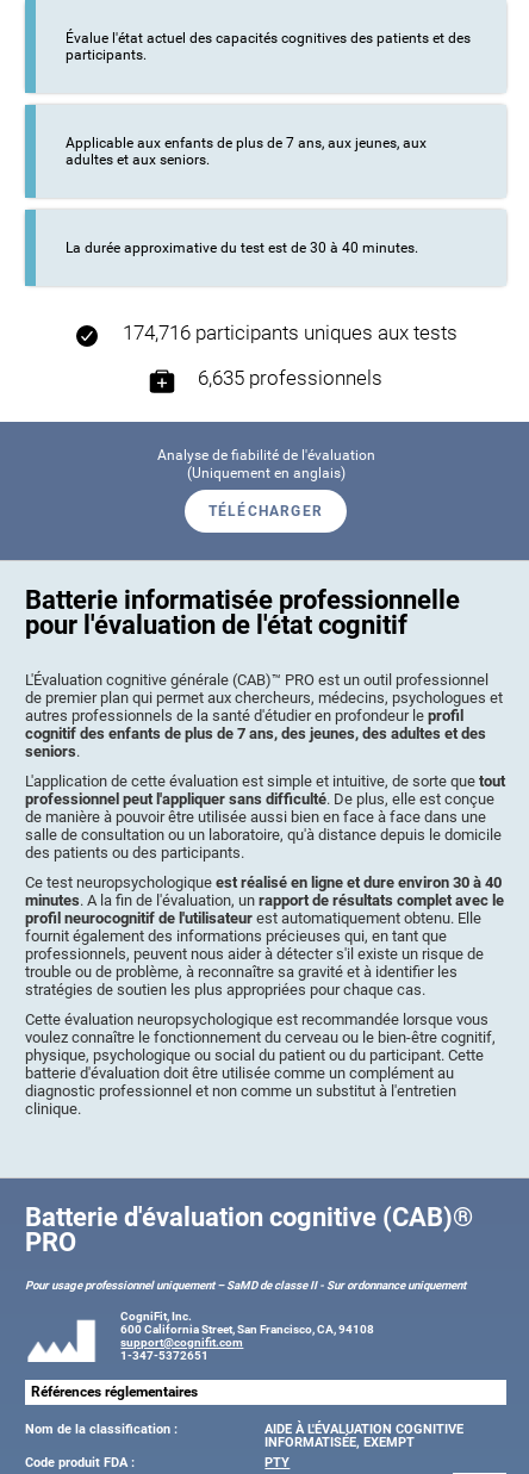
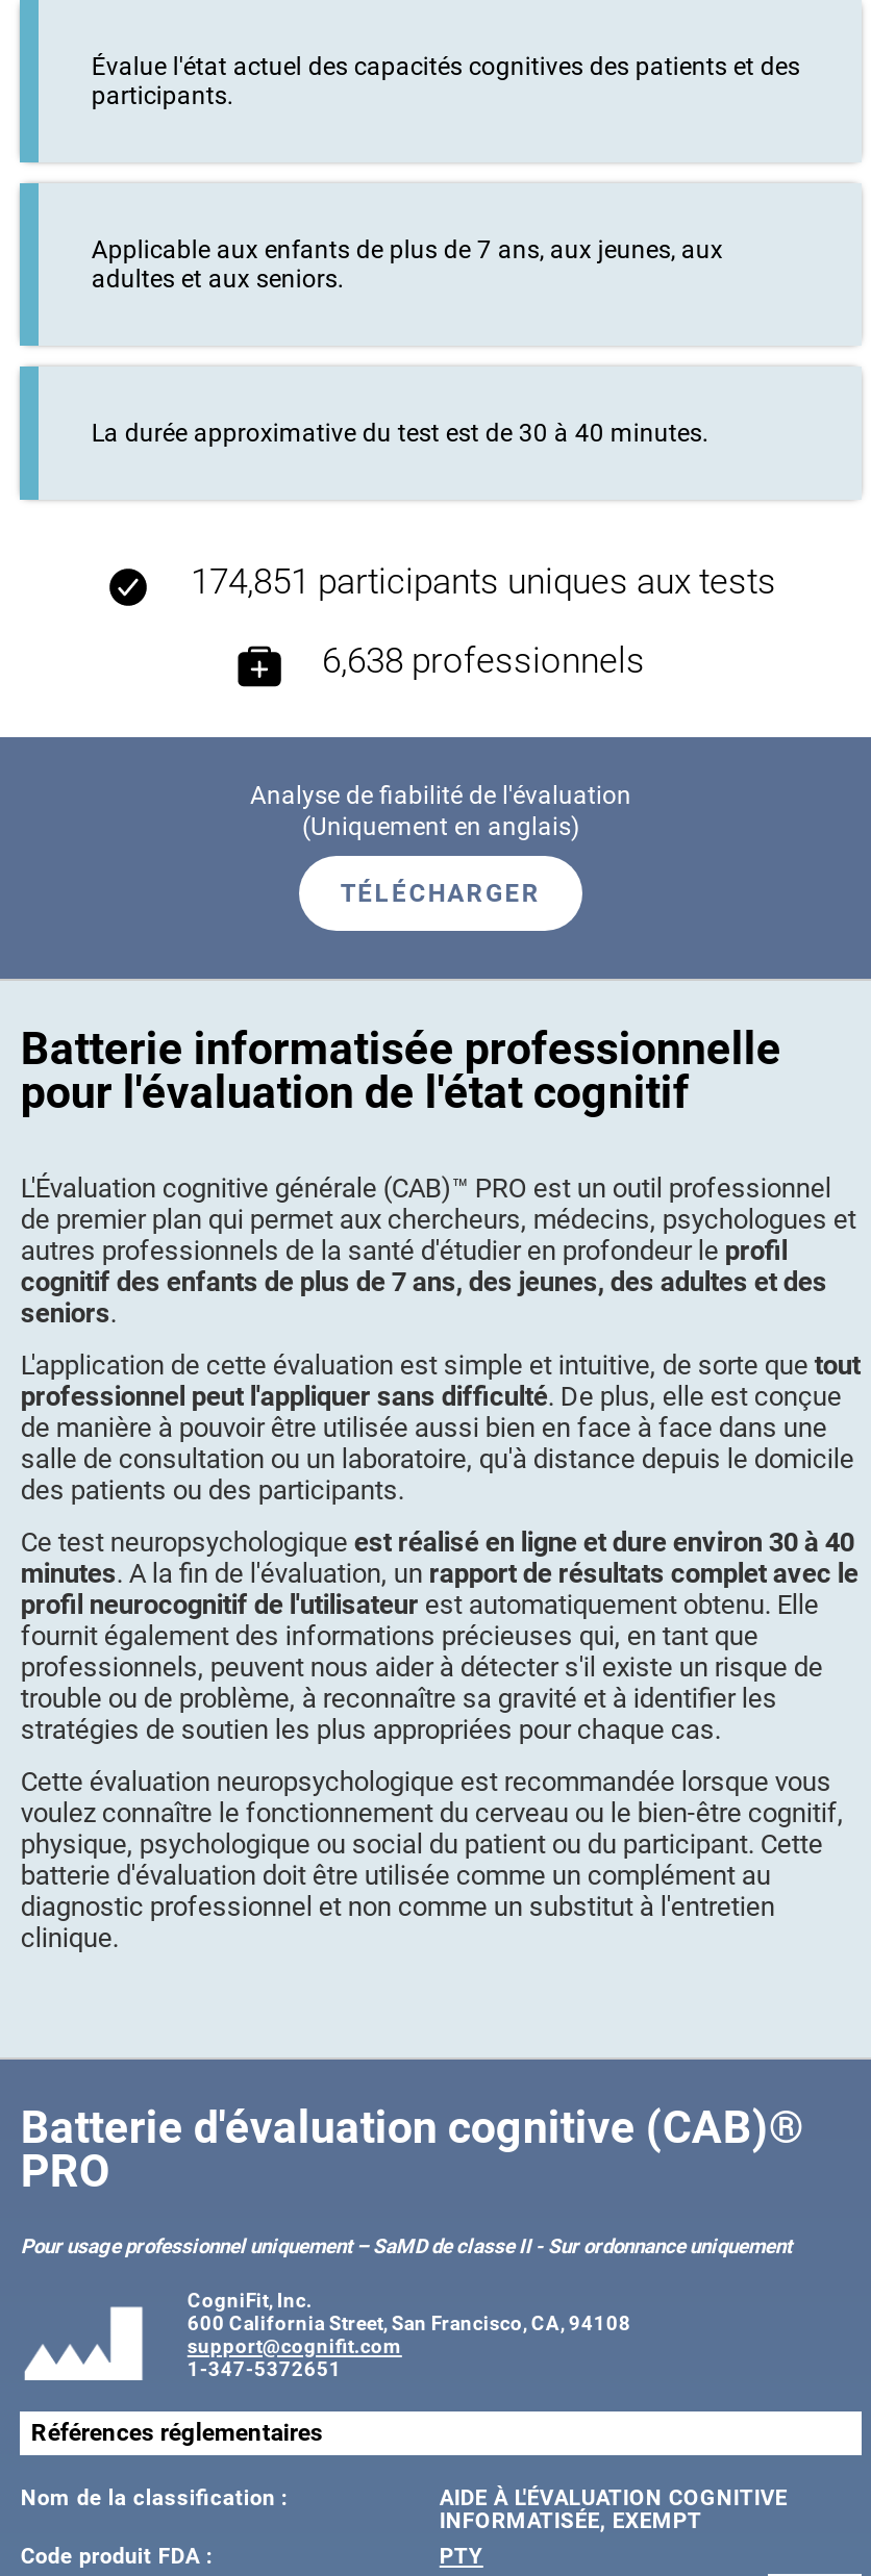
- 174,716 participants uniques aux tests
+ 174,851 participants uniques aux tests

- 6,635 professionnels
+ 6,638 professionnels
